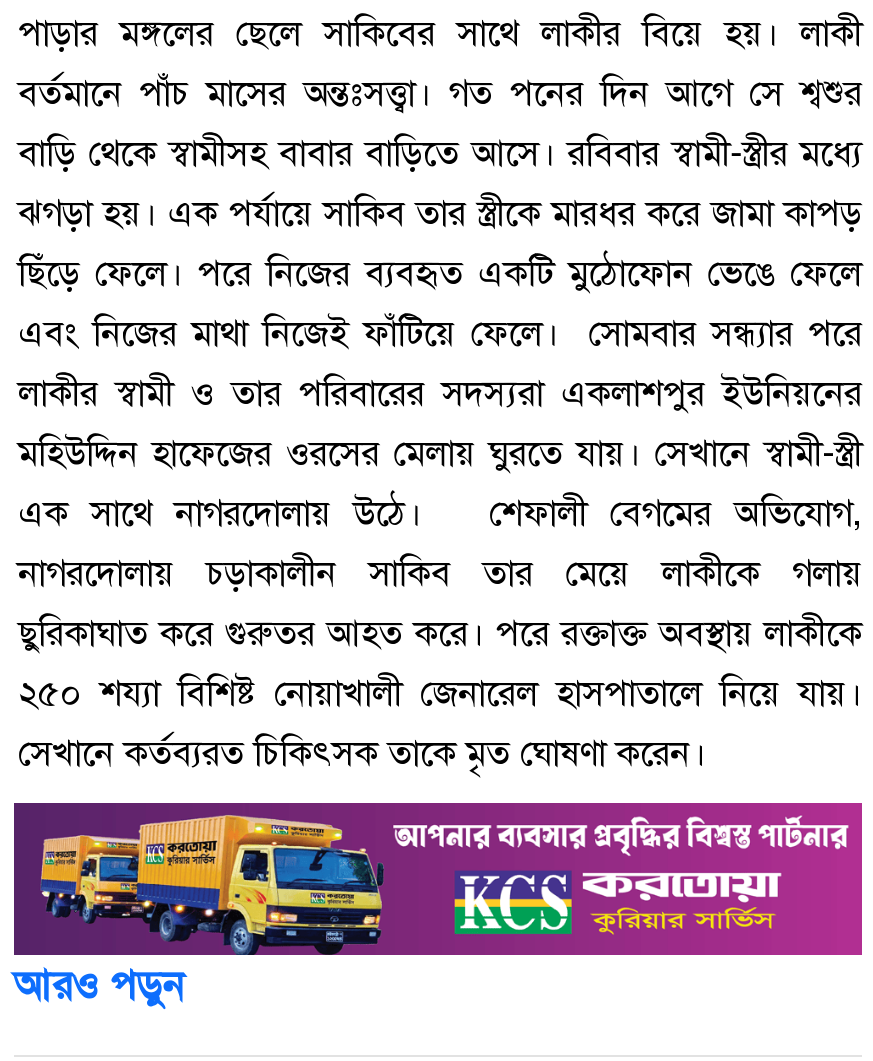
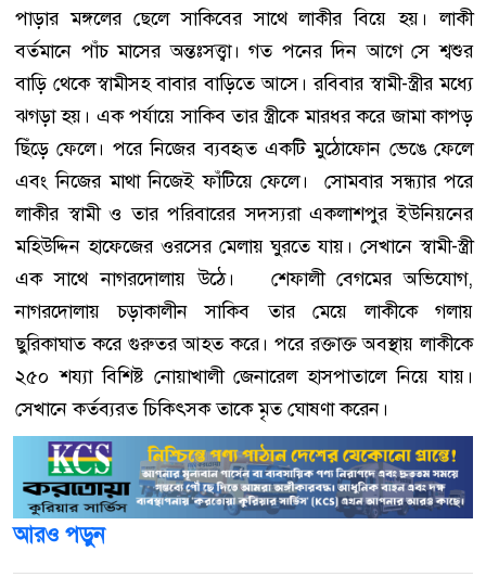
- [image]
+ [image]
